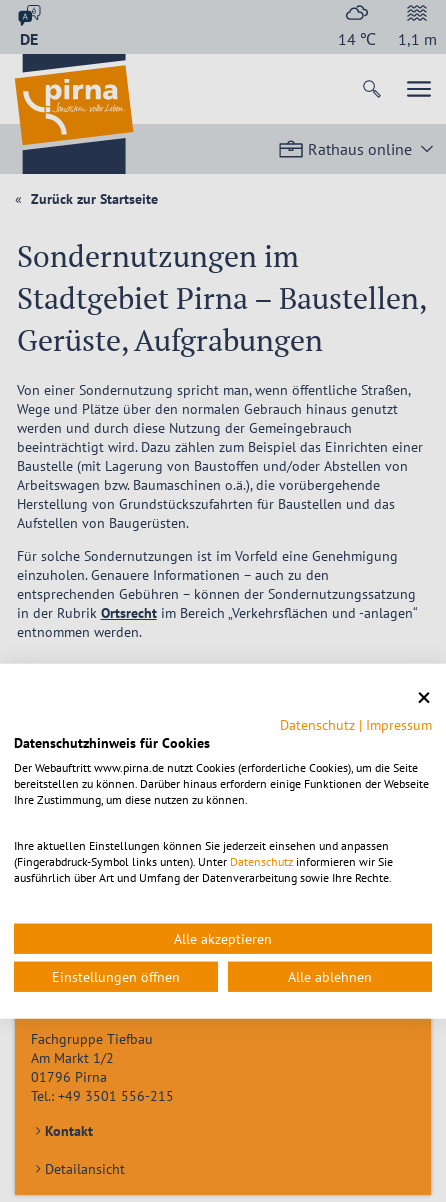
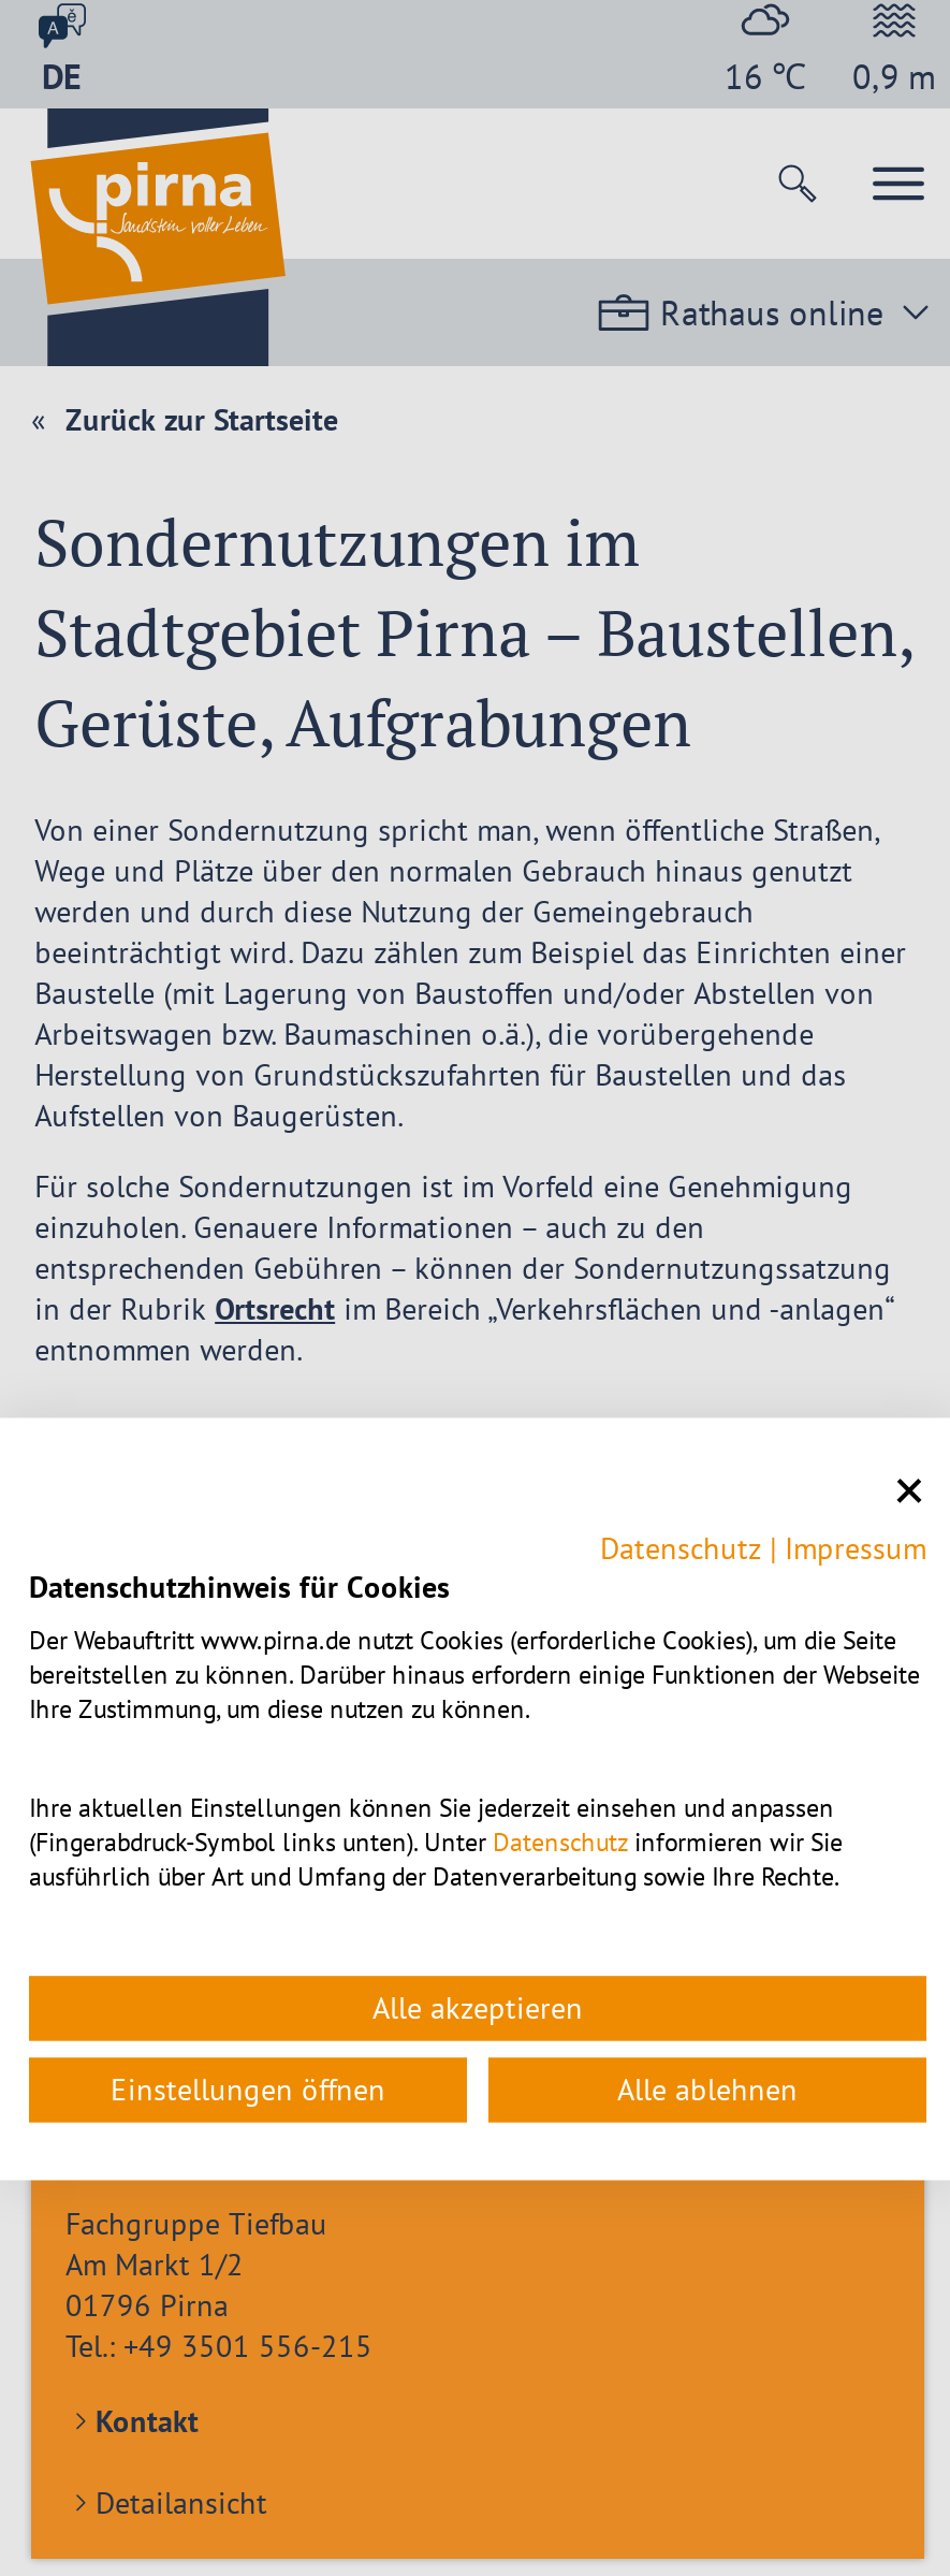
- 14 ℃
+ 16 ℃

- 1,1 m
+ 0,9 m
